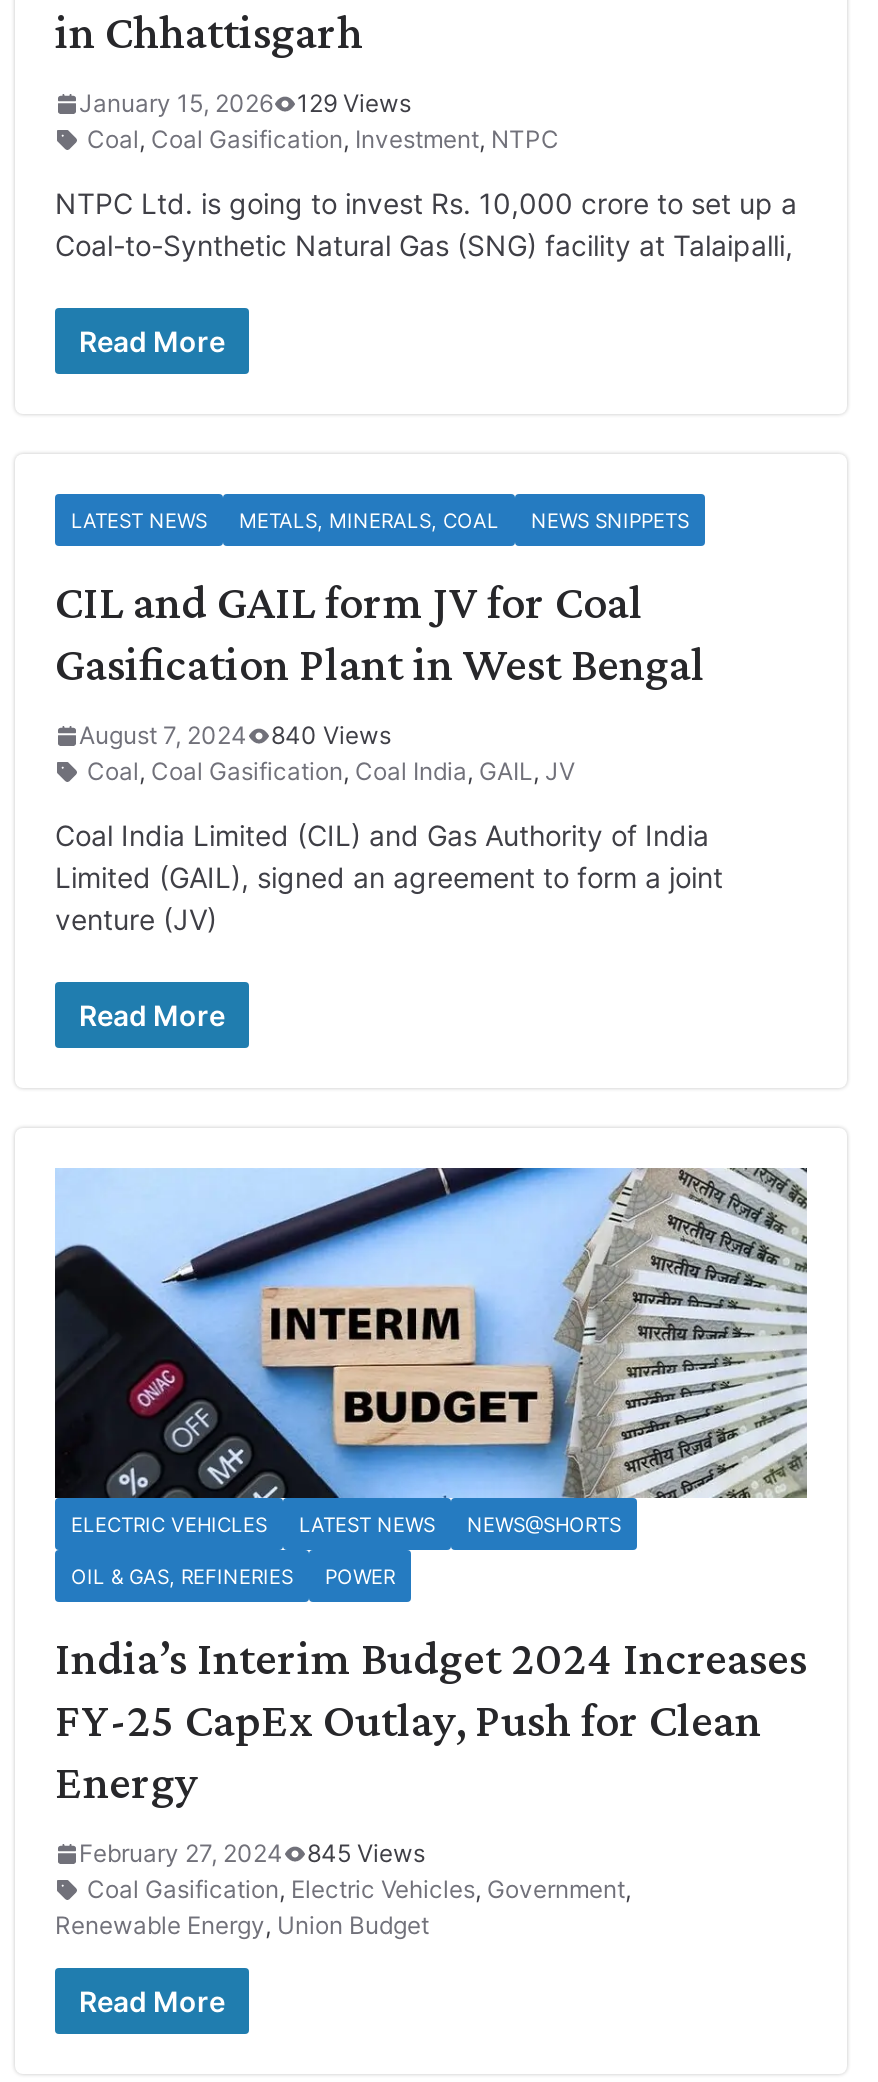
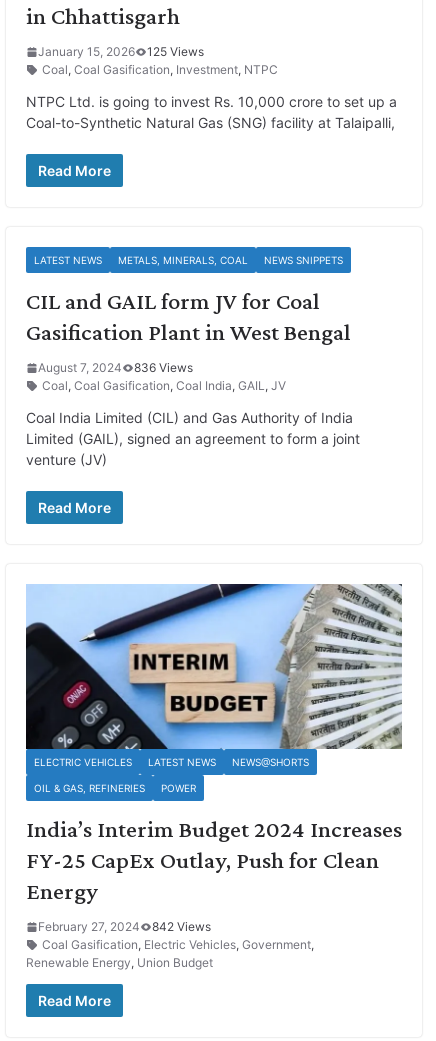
- January 15, 2026 129 Views
+ January 15, 2026 125 Views

- August 7, 2024 840 Views
+ August 7, 2024 836 Views

- February 27, 2024 845 Views
+ February 27, 2024 842 Views
